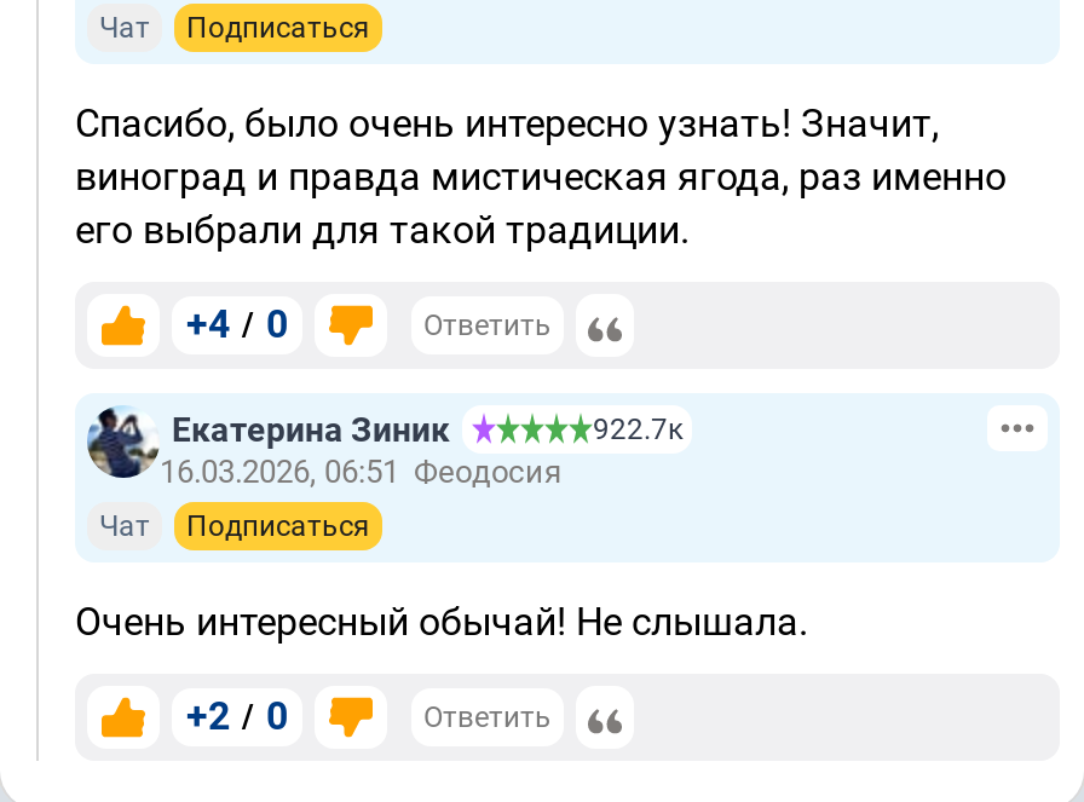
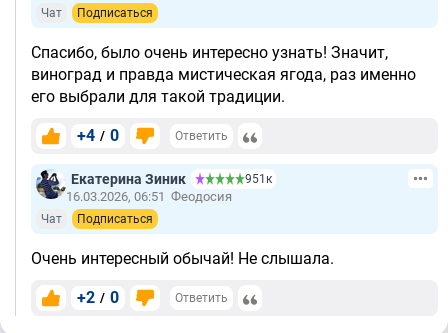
- 922.7к
+ 951к
